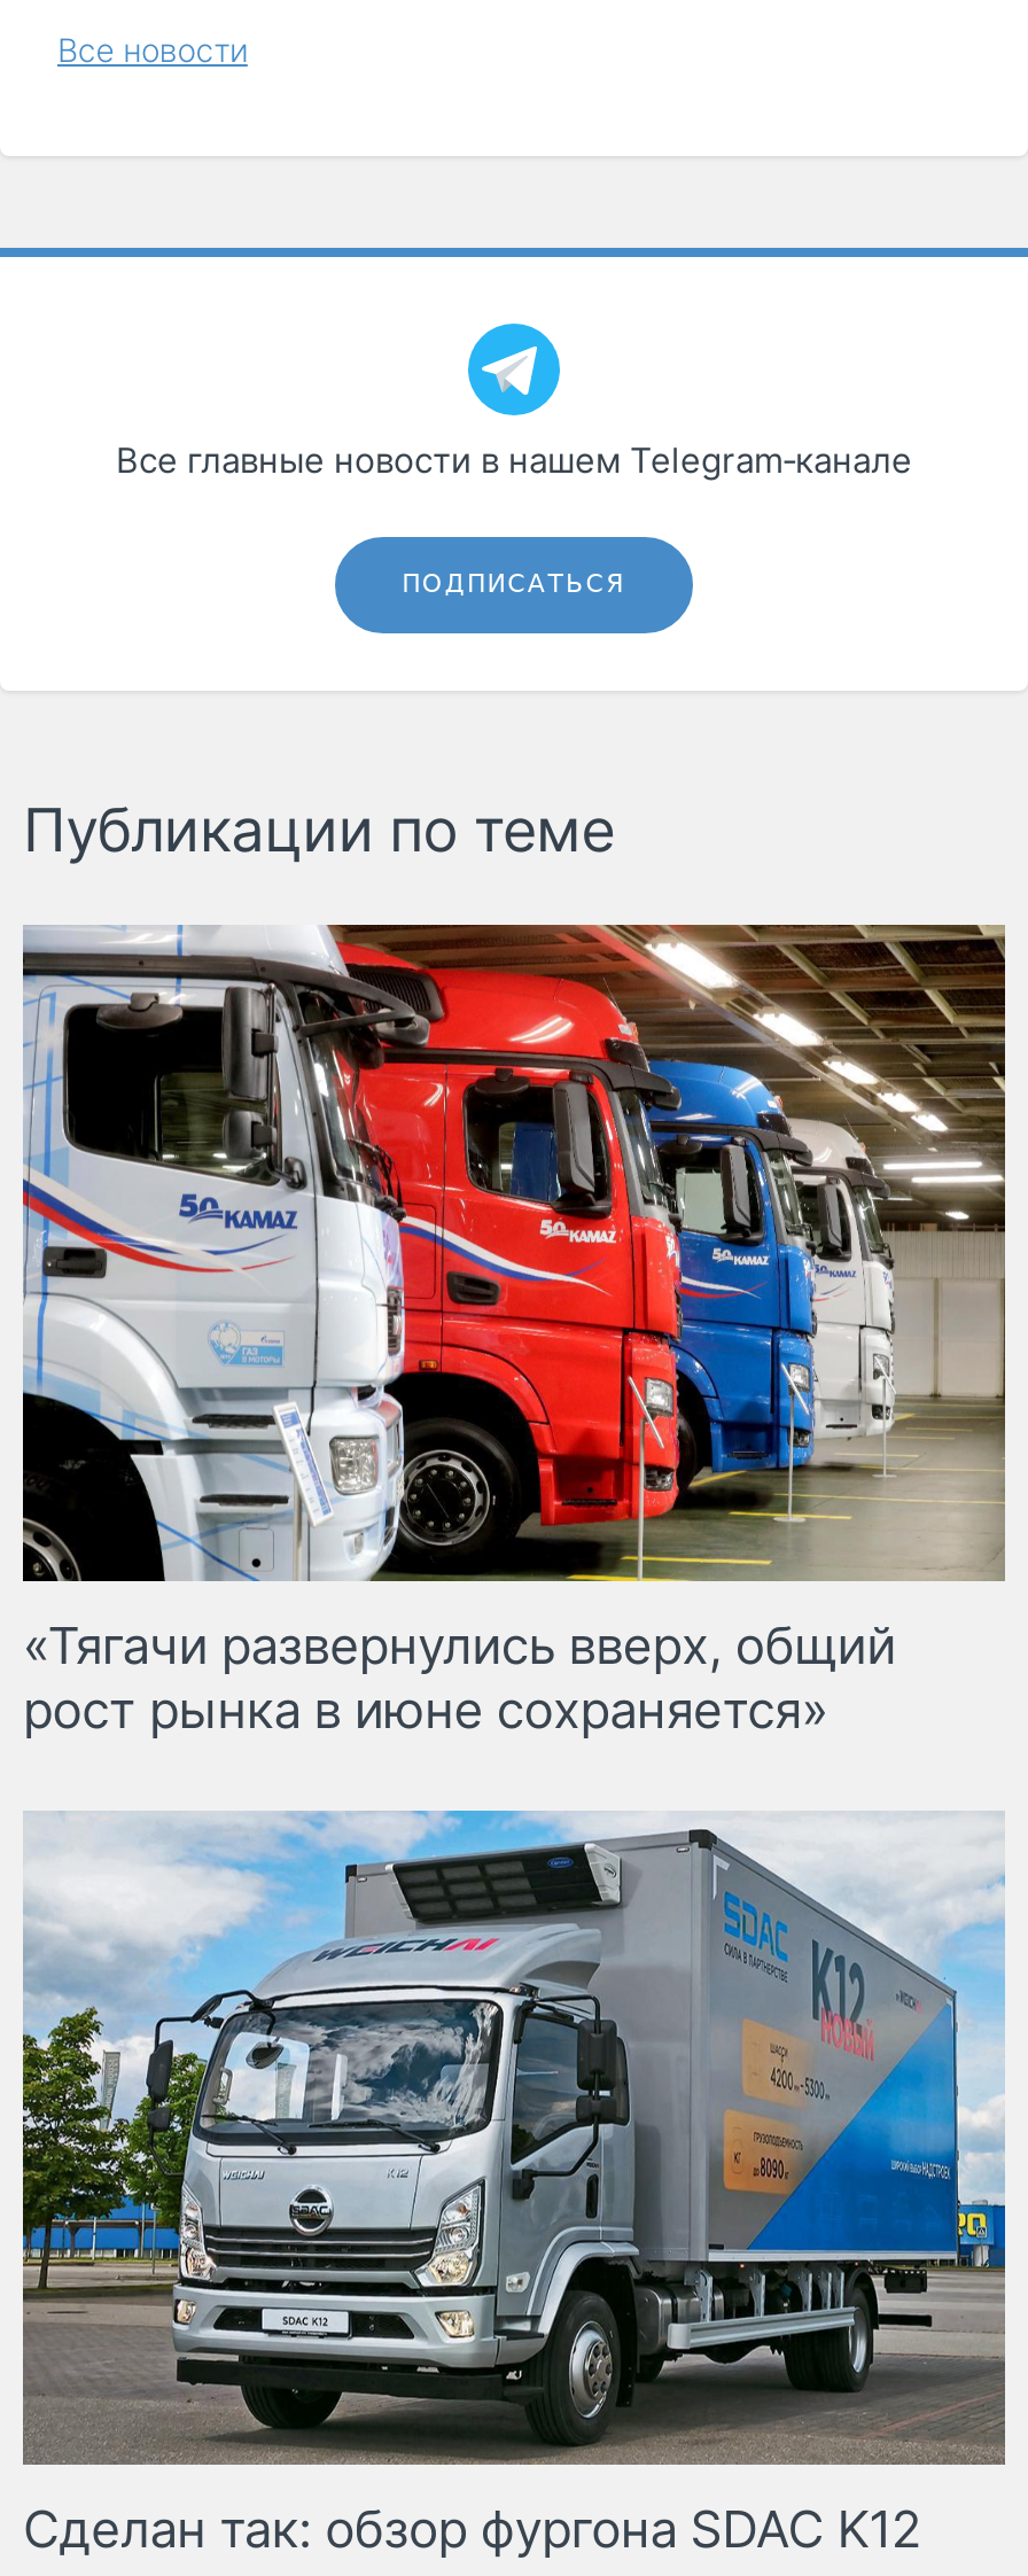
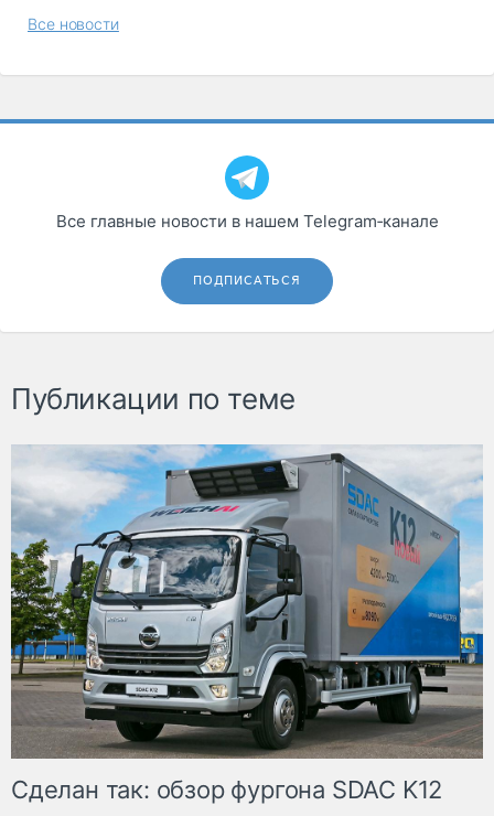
- [image]
- «Тягачи развернулись вверх, общий
- рост рынка в июне сохраняется»
